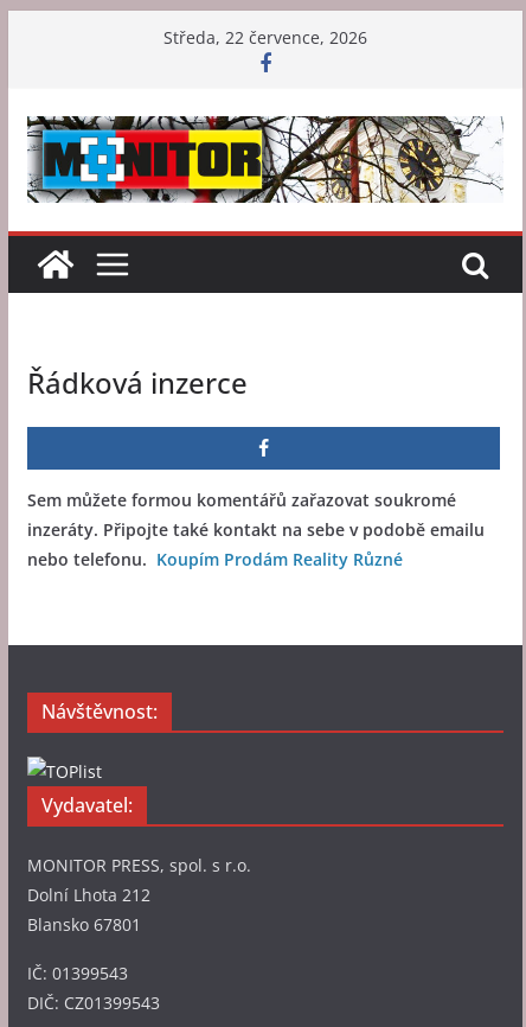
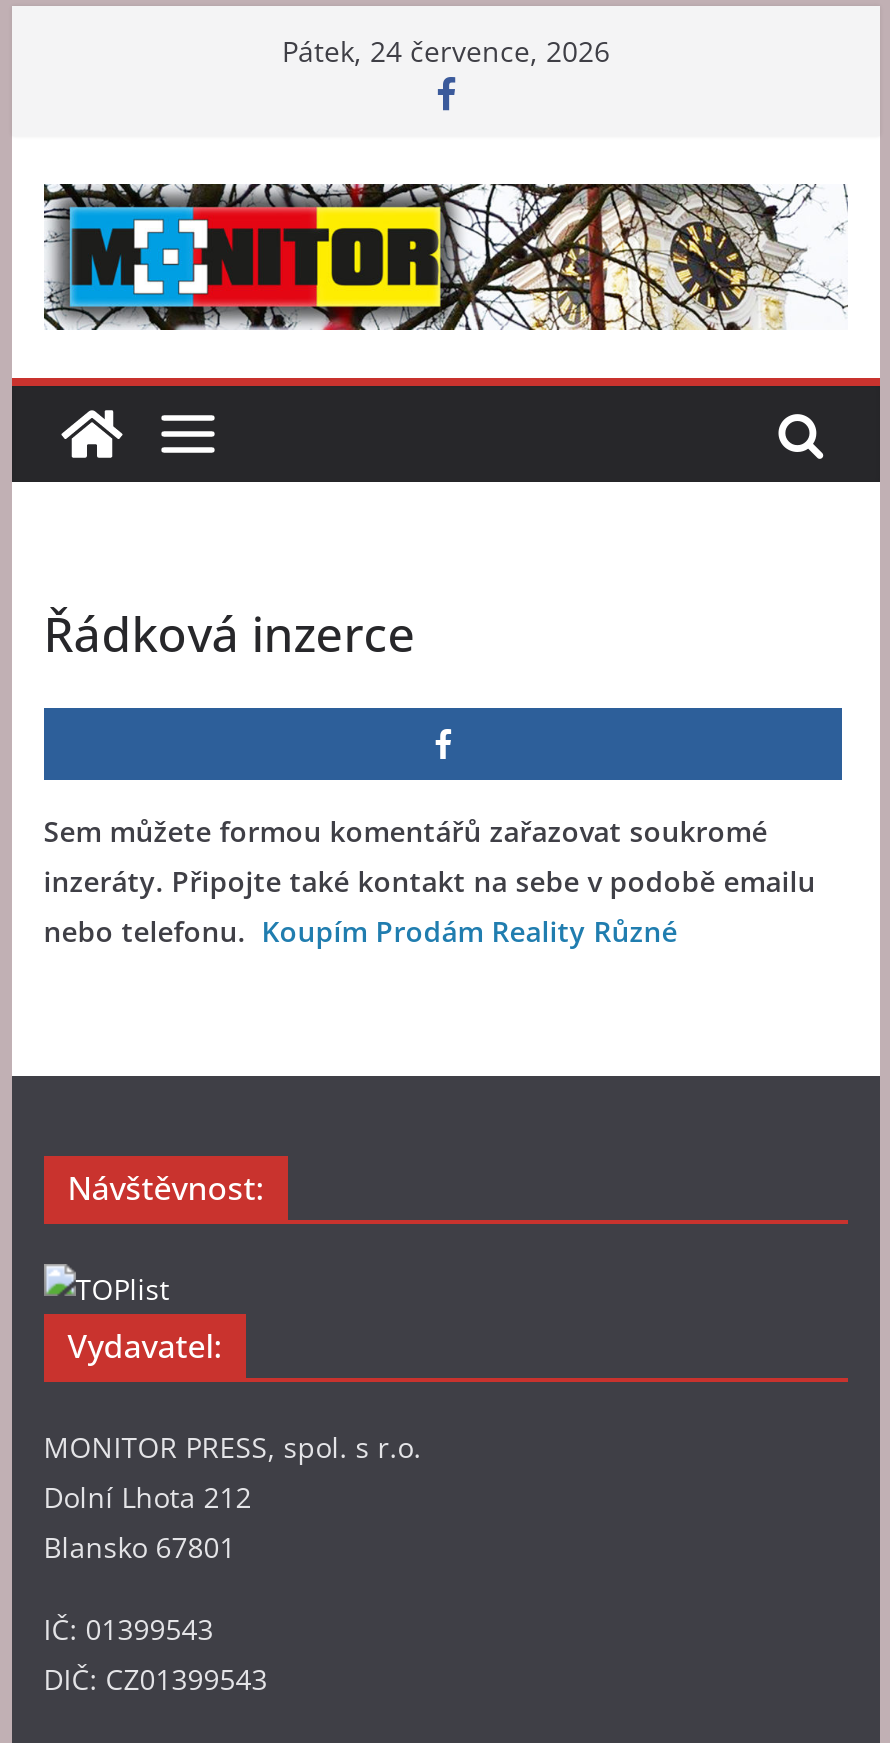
- Středa, 22 července, 2026
+ Pátek, 24 července, 2026
